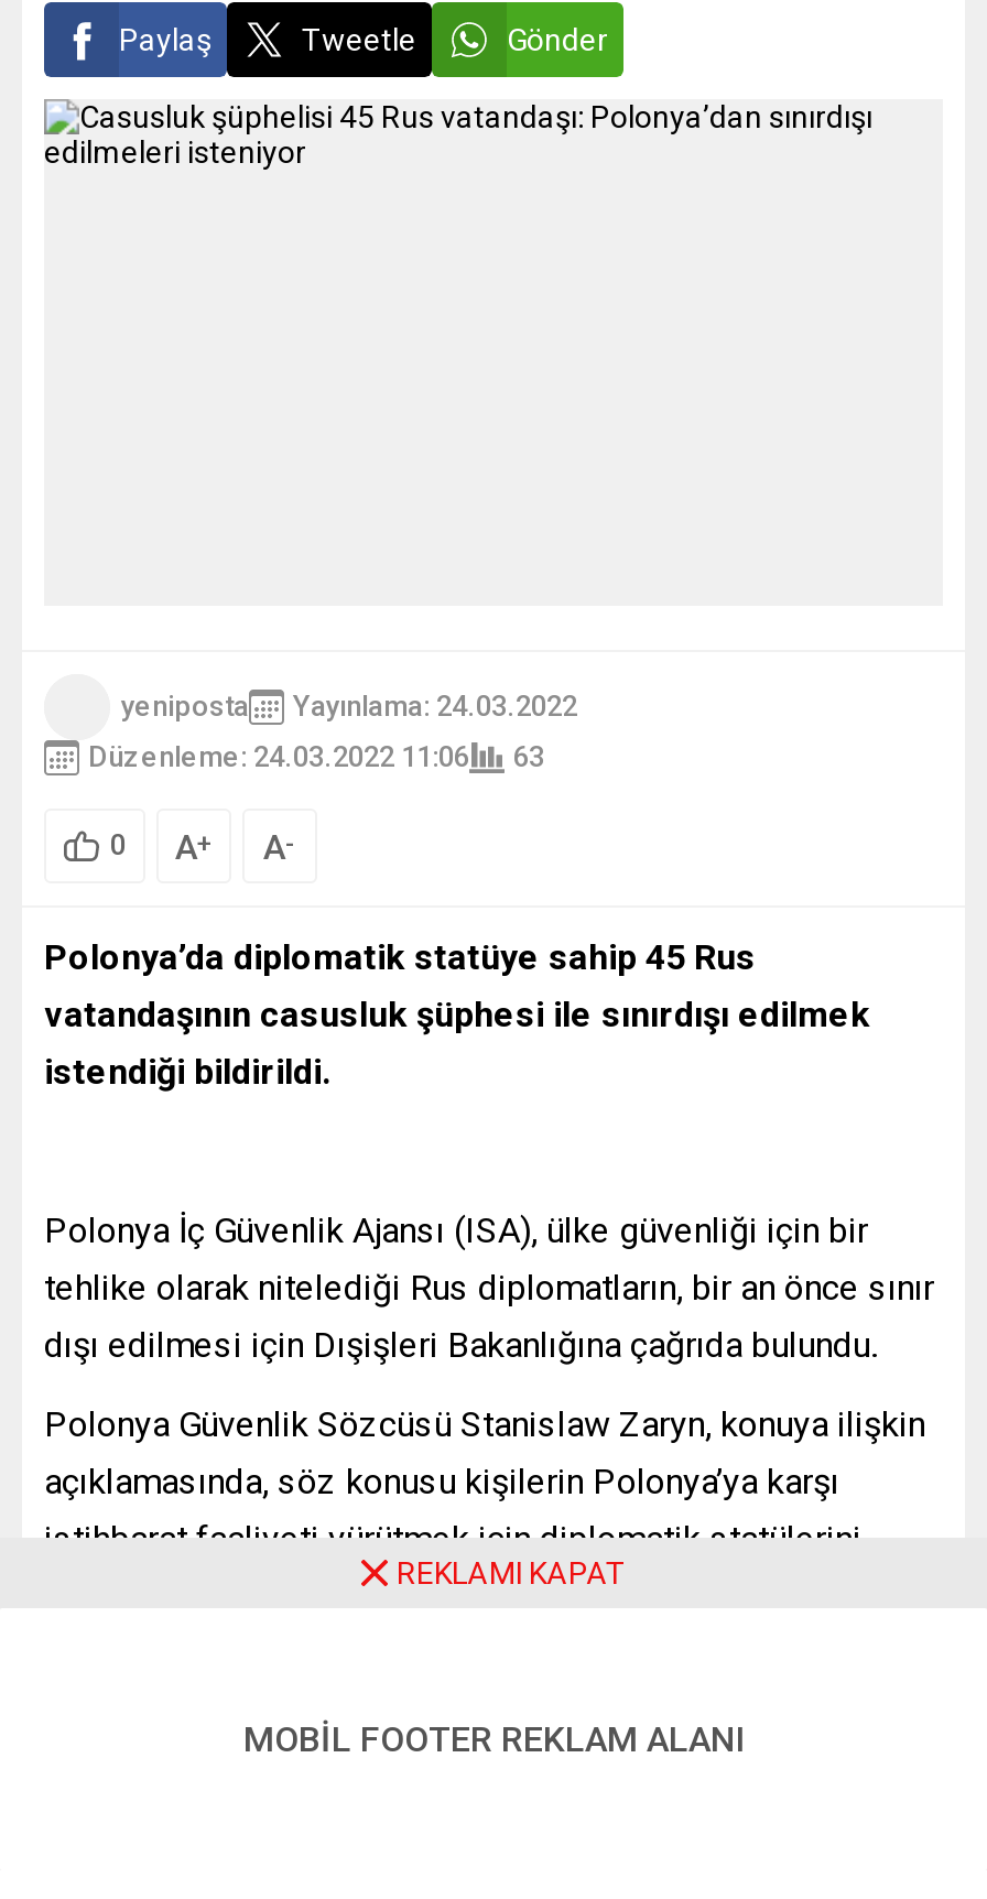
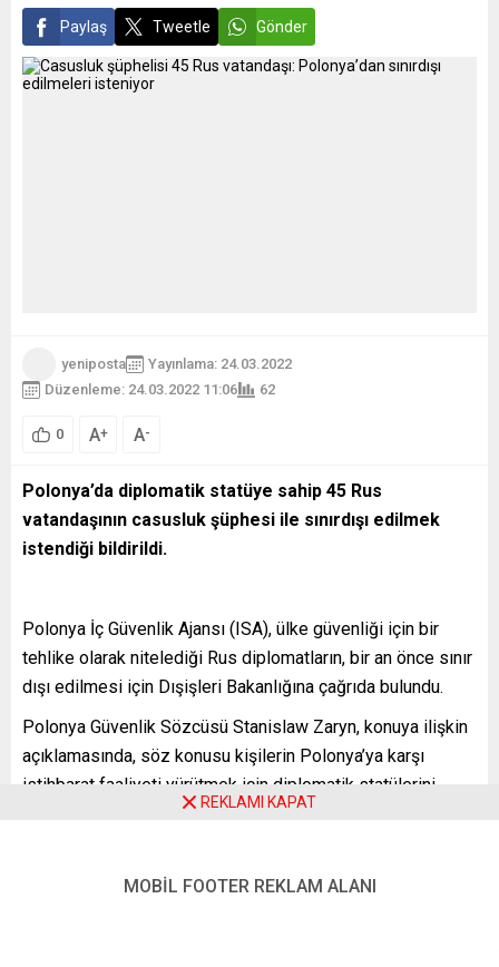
- Düzenleme: 24.03.2022 11:06 63
+ Düzenleme: 24.03.2022 11:06 62
